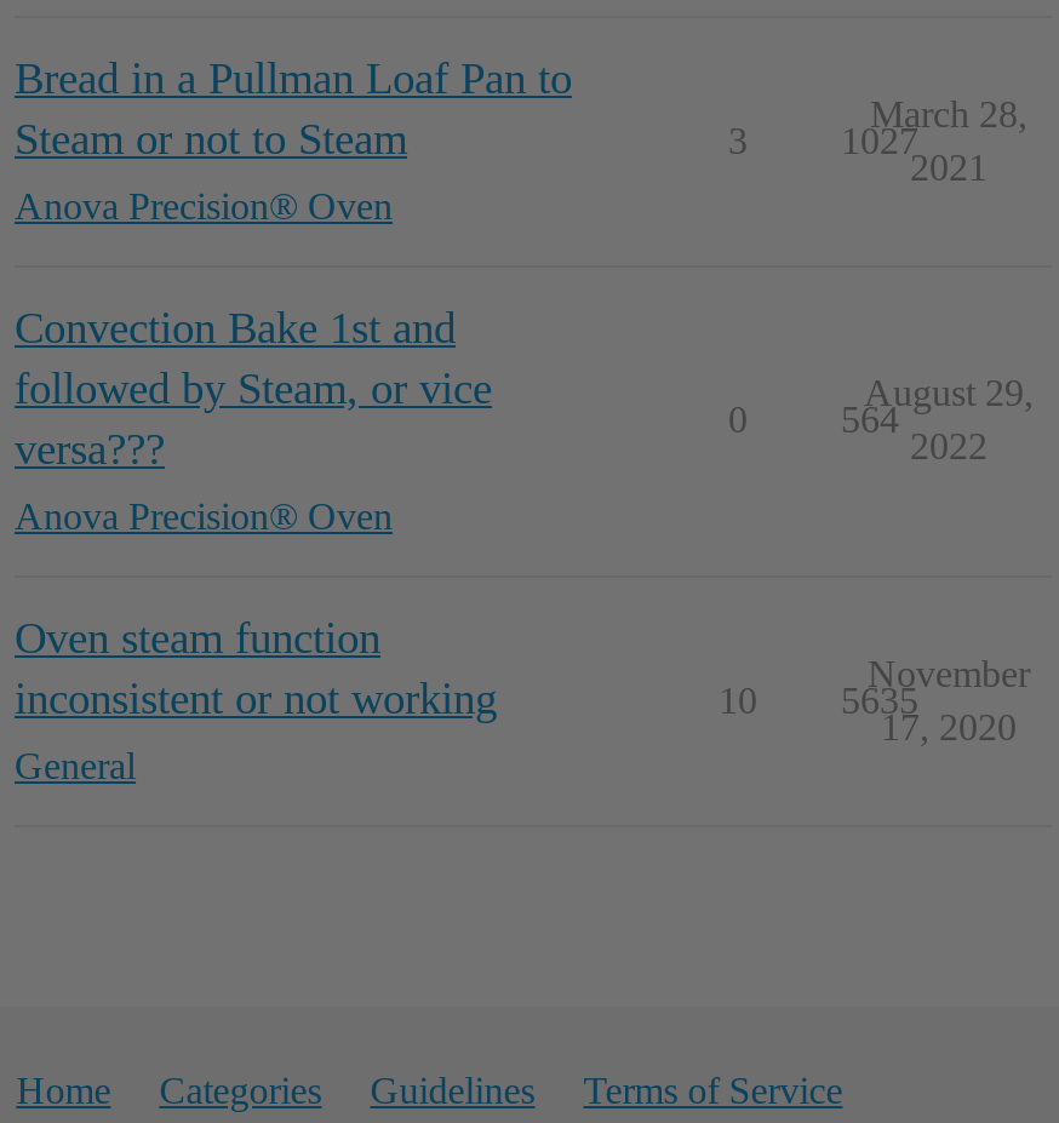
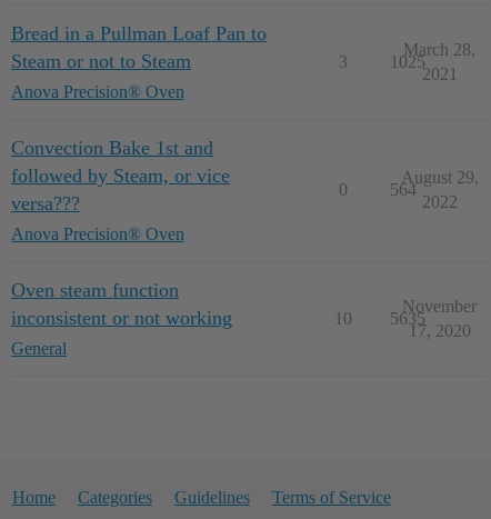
- 1027
+ 1025
